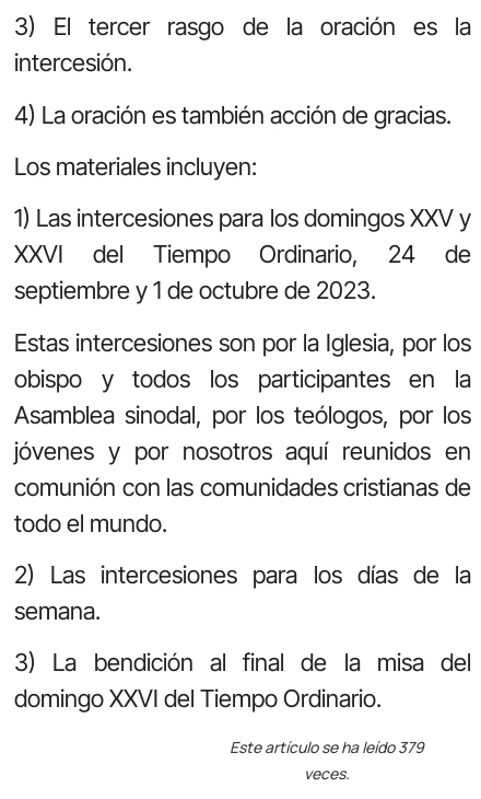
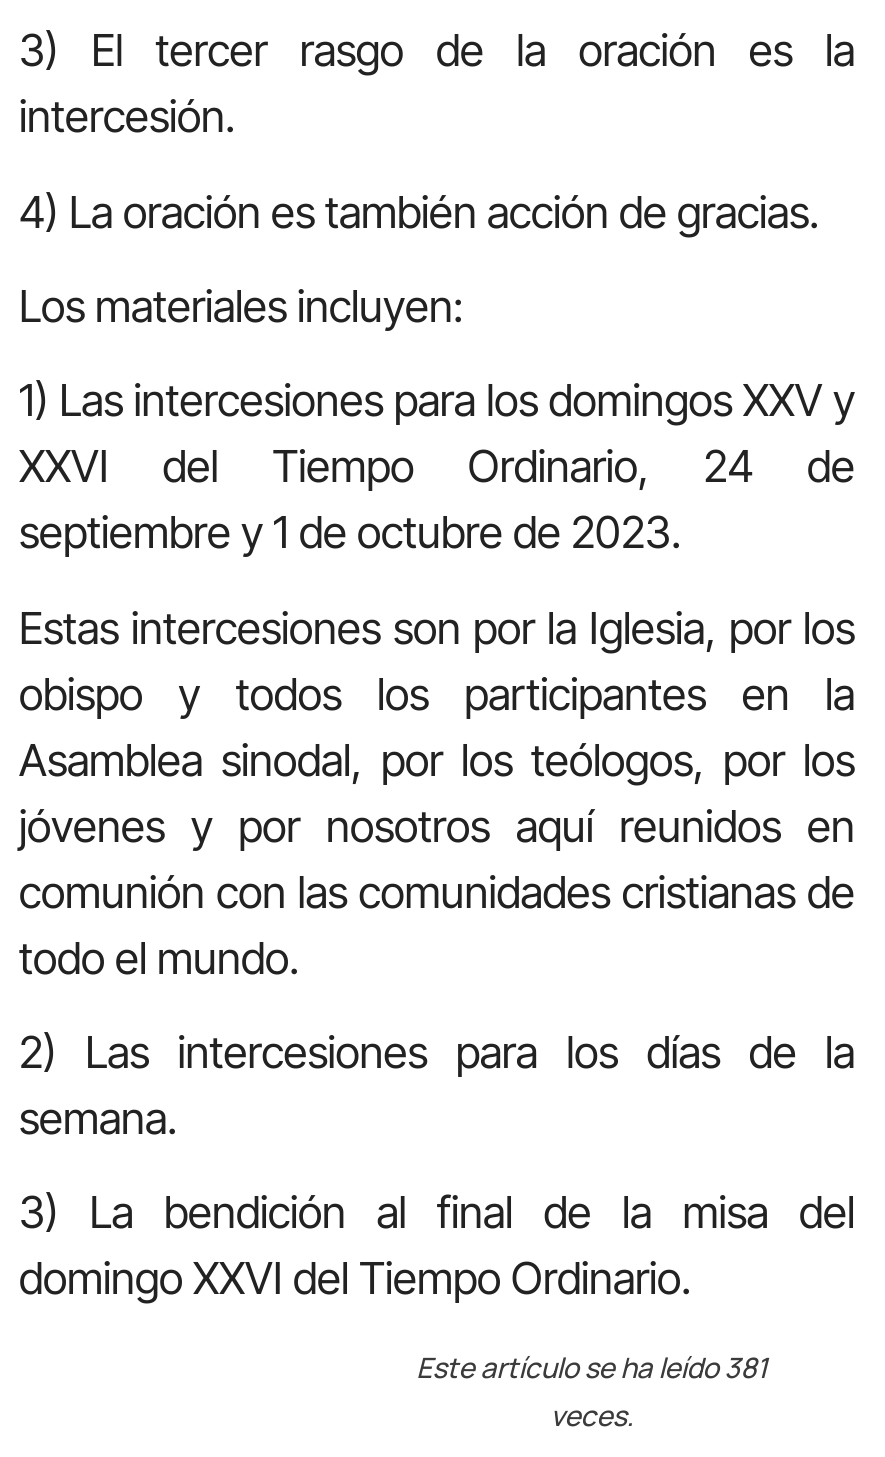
- Este artículo se ha leído 379
+ Este artículo se ha leído 381
